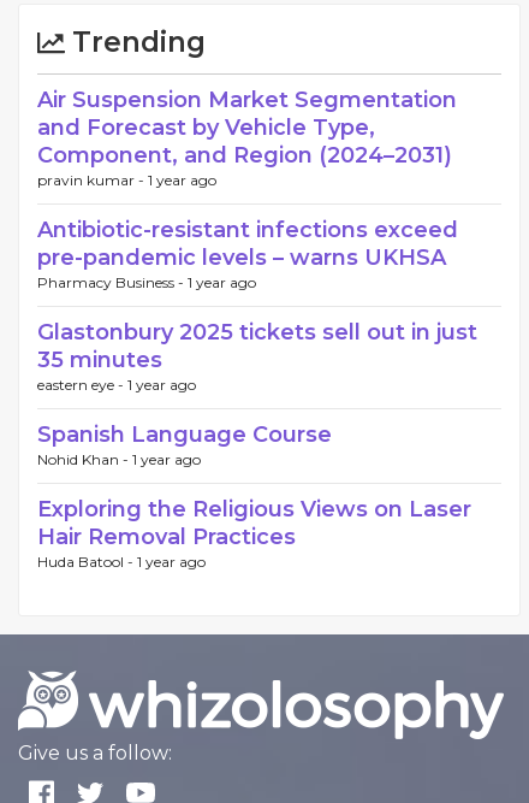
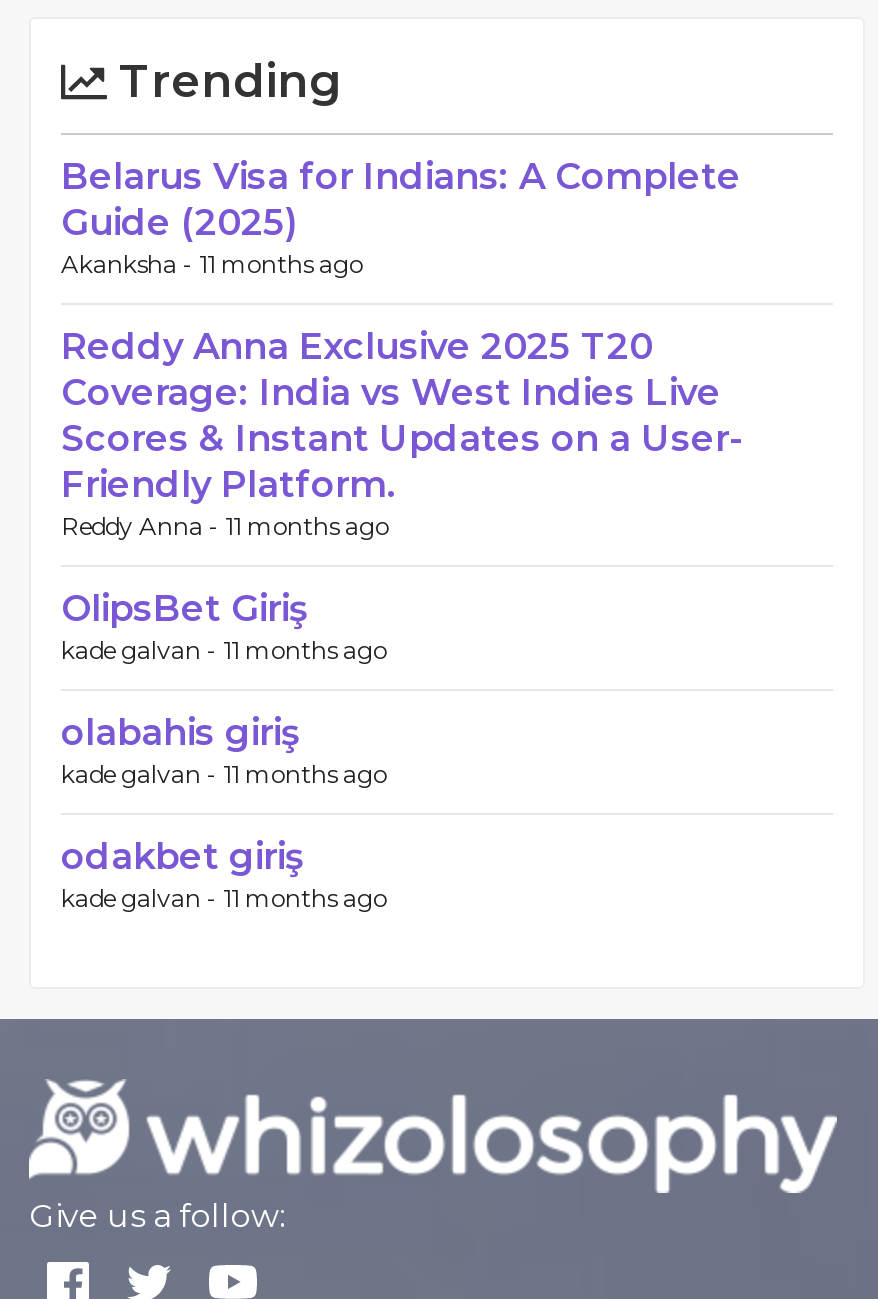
- Air Suspension Market Segmentation
- and Forecast by Vehicle Type,
- Component, and Region (2024–2031)
- pravin kumar - 1 year ago
+ Belarus Visa for Indians: A Complete
+ Guide (2025)
+ Akanksha - 11 months ago

- Antibiotic-resistant infections exceed
- pre-pandemic levels – warns UKHSA
- Pharmacy Business - 1 year ago
+ Reddy Anna Exclusive 2025 T20
+ Coverage: India vs West Indies Live
+ Scores & Instant Updates on a User-
+ Friendly Platform.
+ Reddy Anna - 11 months ago

- Glastonbury 2025 tickets sell out in just
- 35 minutes
- eastern eye - 1 year ago
+ OlipsBet Giriş
+ kade galvan - 11 months ago

- Spanish Language Course
- Nohid Khan - 1 year ago
+ olabahis giriş
+ kade galvan - 11 months ago

- Exploring the Religious Views on Laser
- Hair Removal Practices
- Huda Batool - 1 year ago
+ odakbet giriş
+ kade galvan - 11 months ago
